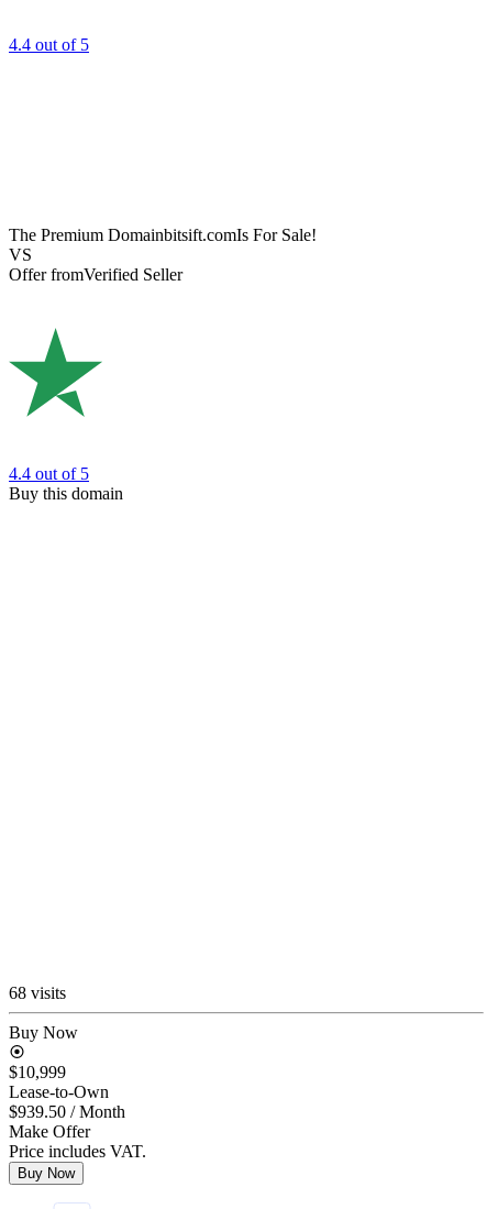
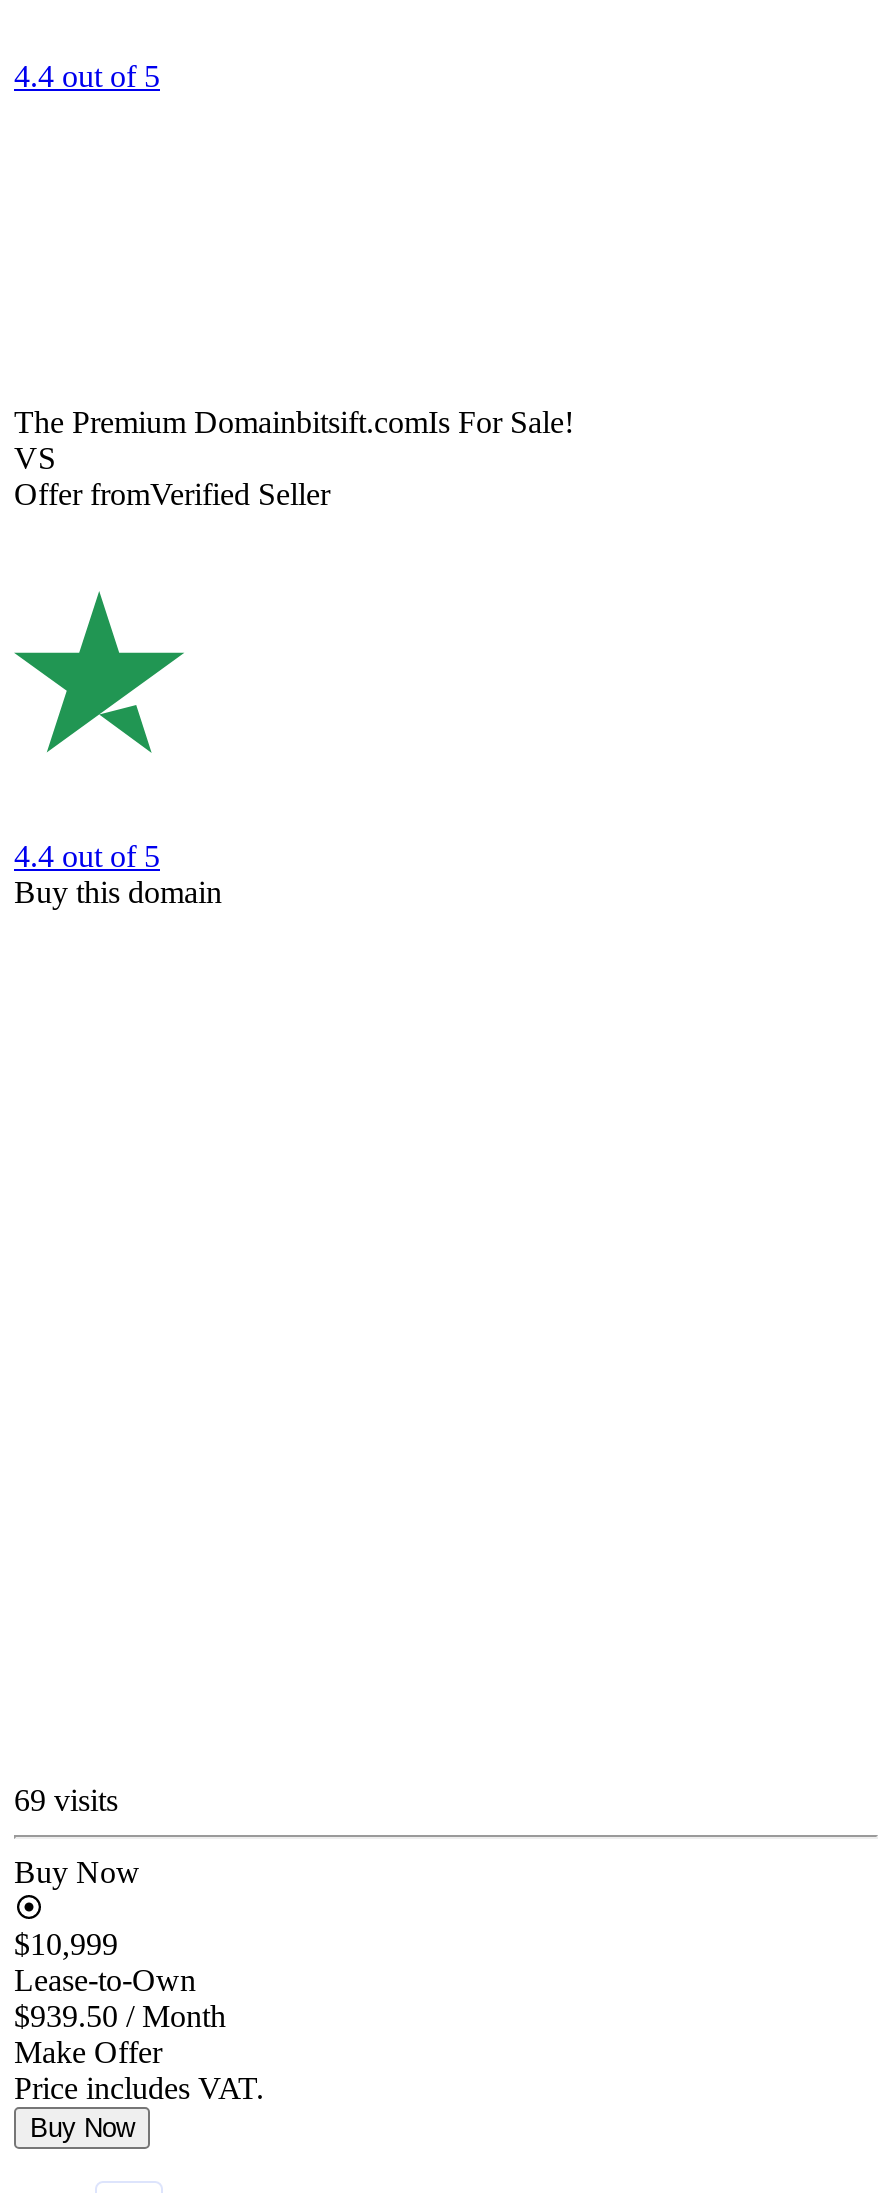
- 68 visits
+ 69 visits
